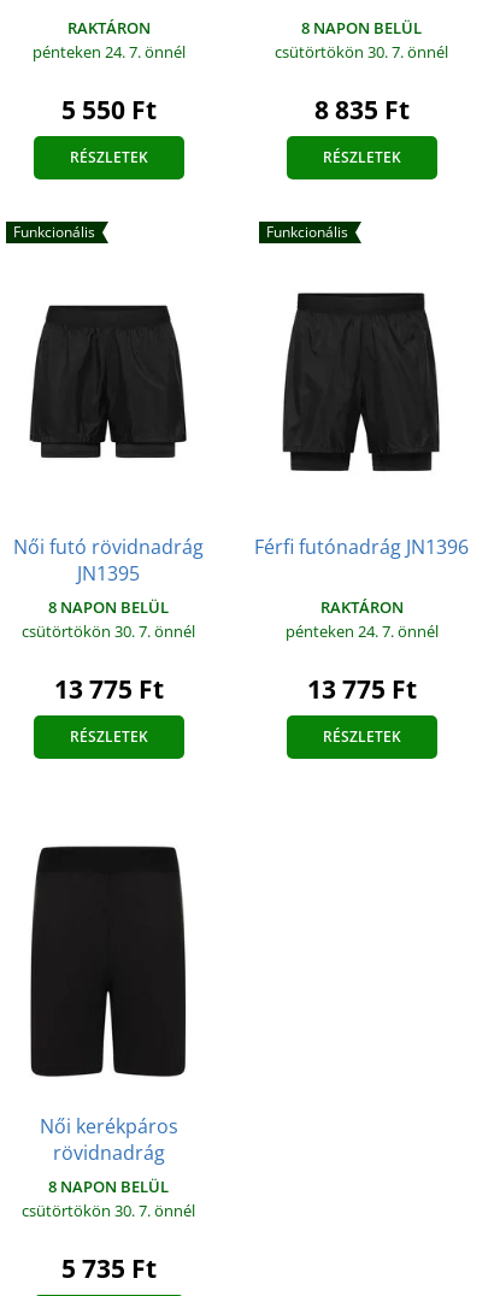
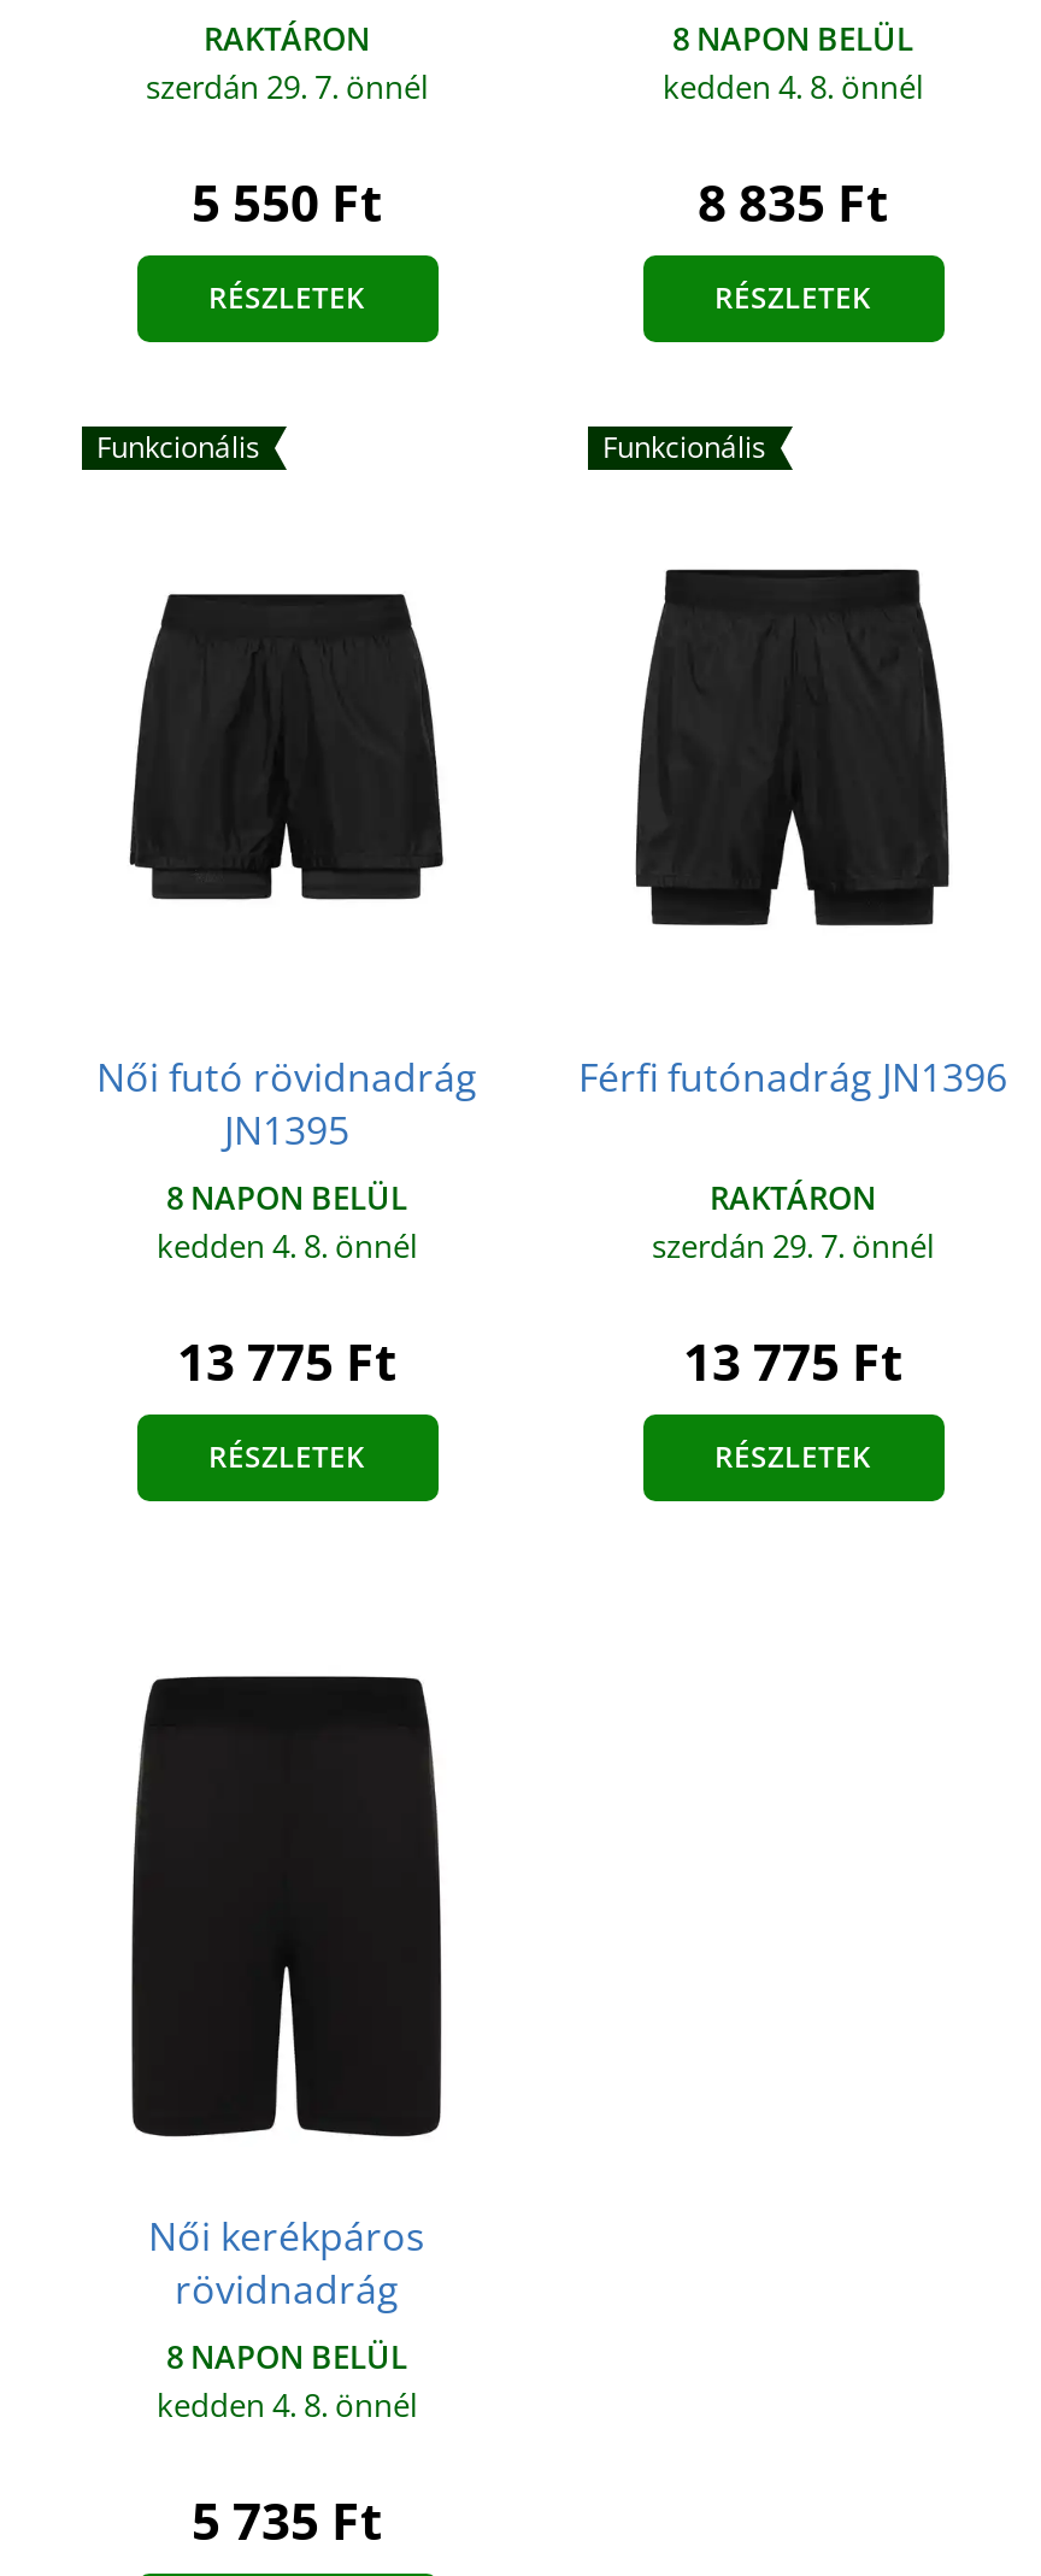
- pénteken 24. 7. önnél
+ szerdán 29. 7. önnél

- csütörtökön 30. 7. önnél
+ kedden 4. 8. önnél

- csütörtökön 30. 7. önnél
+ kedden 4. 8. önnél

- pénteken 24. 7. önnél
+ szerdán 29. 7. önnél

- csütörtökön 30. 7. önnél
+ kedden 4. 8. önnél
